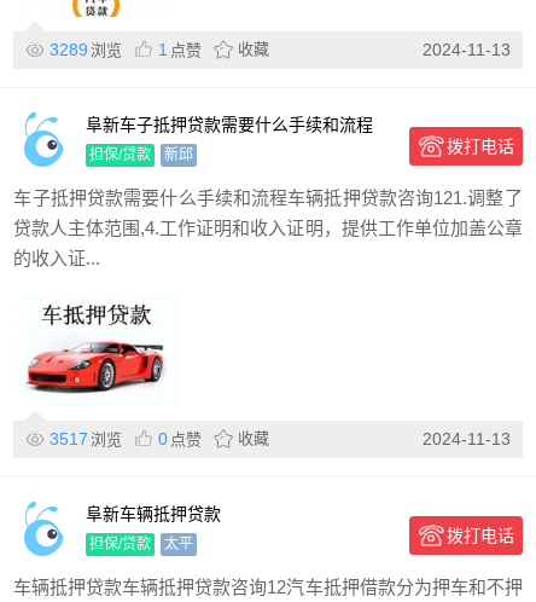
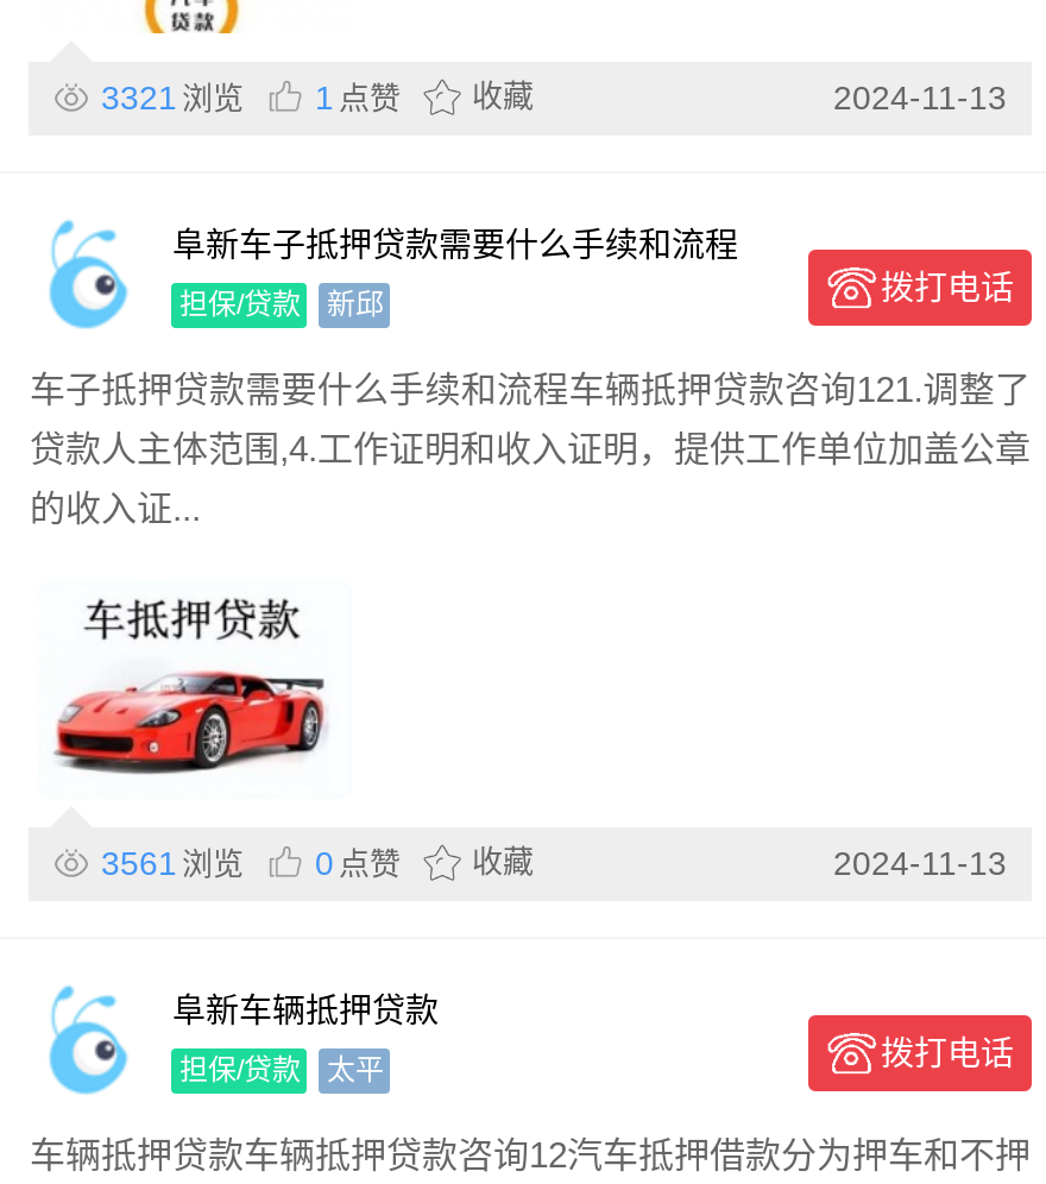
- 3289 浏览 1 点赞 收藏
+ 3321 浏览 1 点赞 收藏

- 3517 浏览 0 点赞 收藏
+ 3561 浏览 0 点赞 收藏
